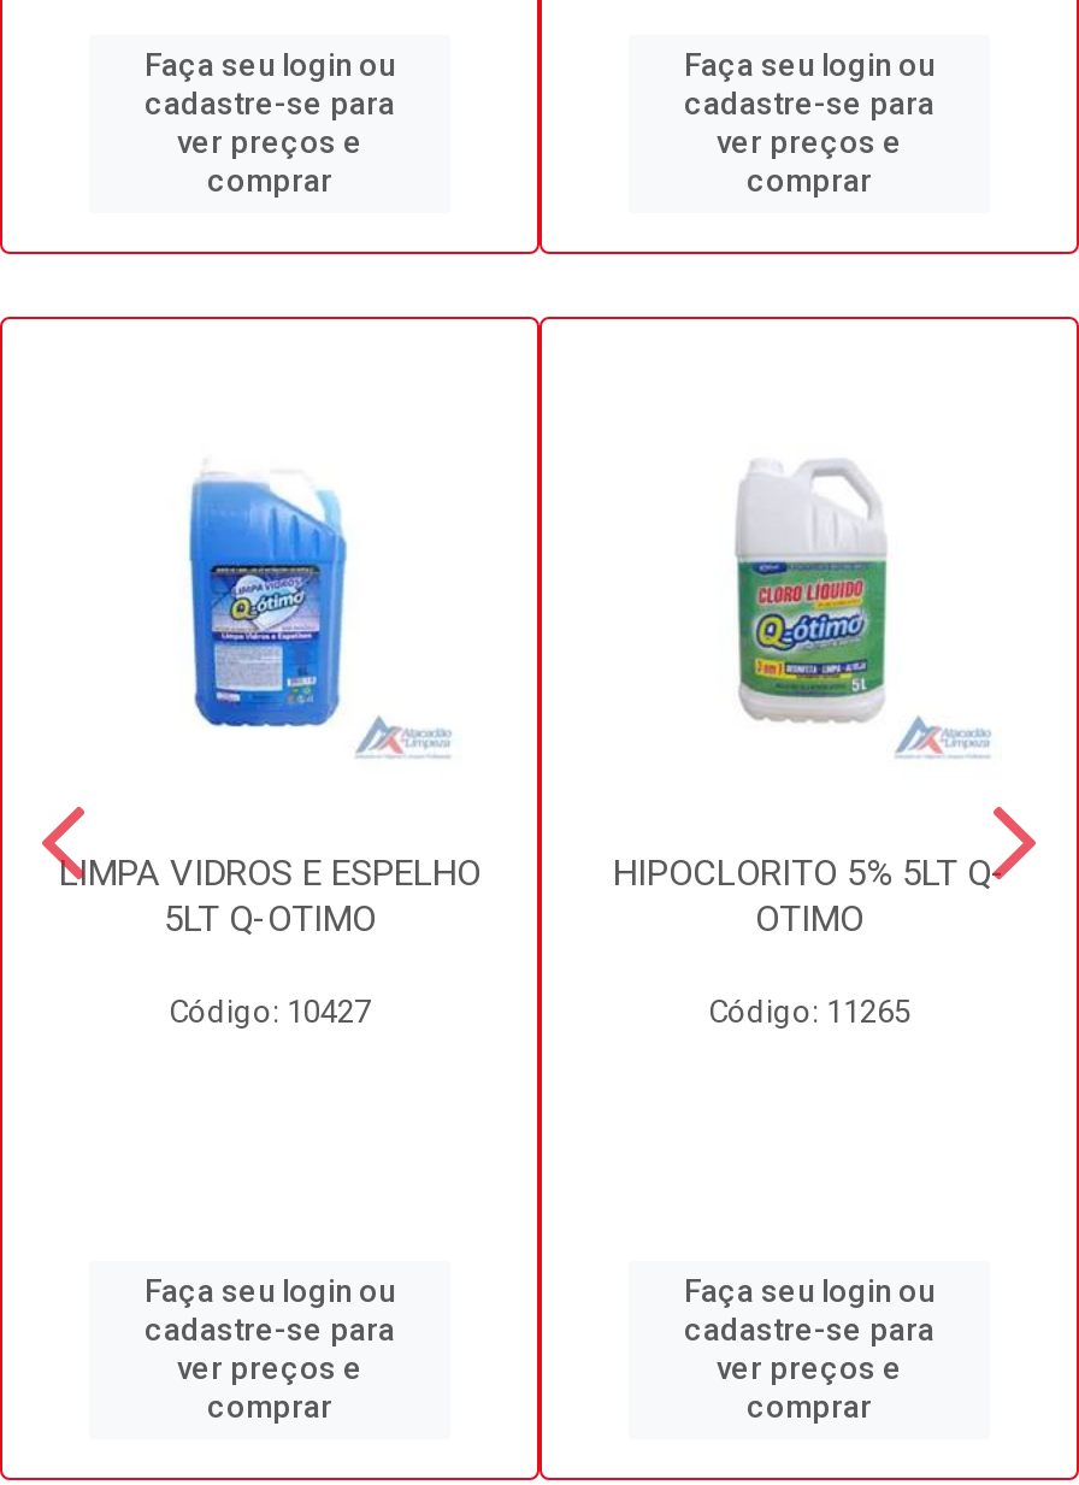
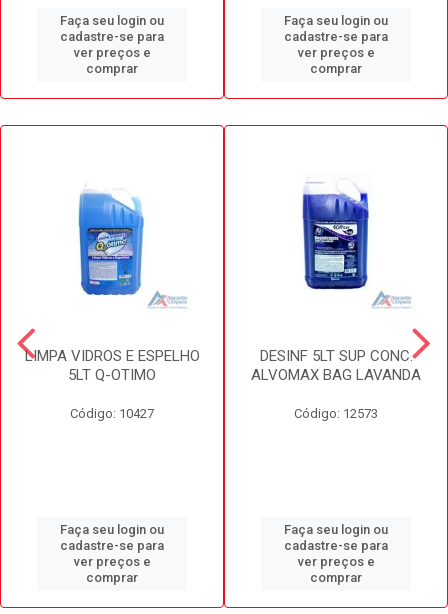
- [image]
+ [image]

- HIPOCLORITO 5% 5LT Q-
- OTIMO
+ DESINF 5LT SUP CONC.
+ ALVOMAX BAG LAVANDA

- Código: 11265
+ Código: 12573
